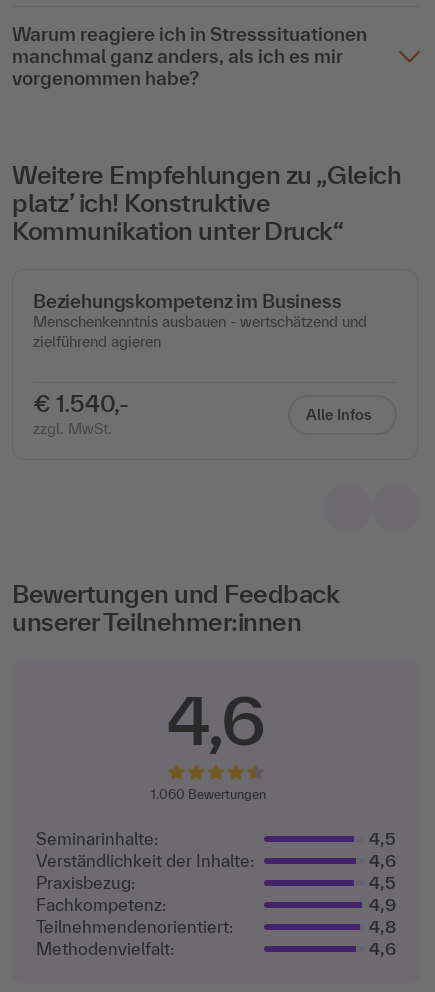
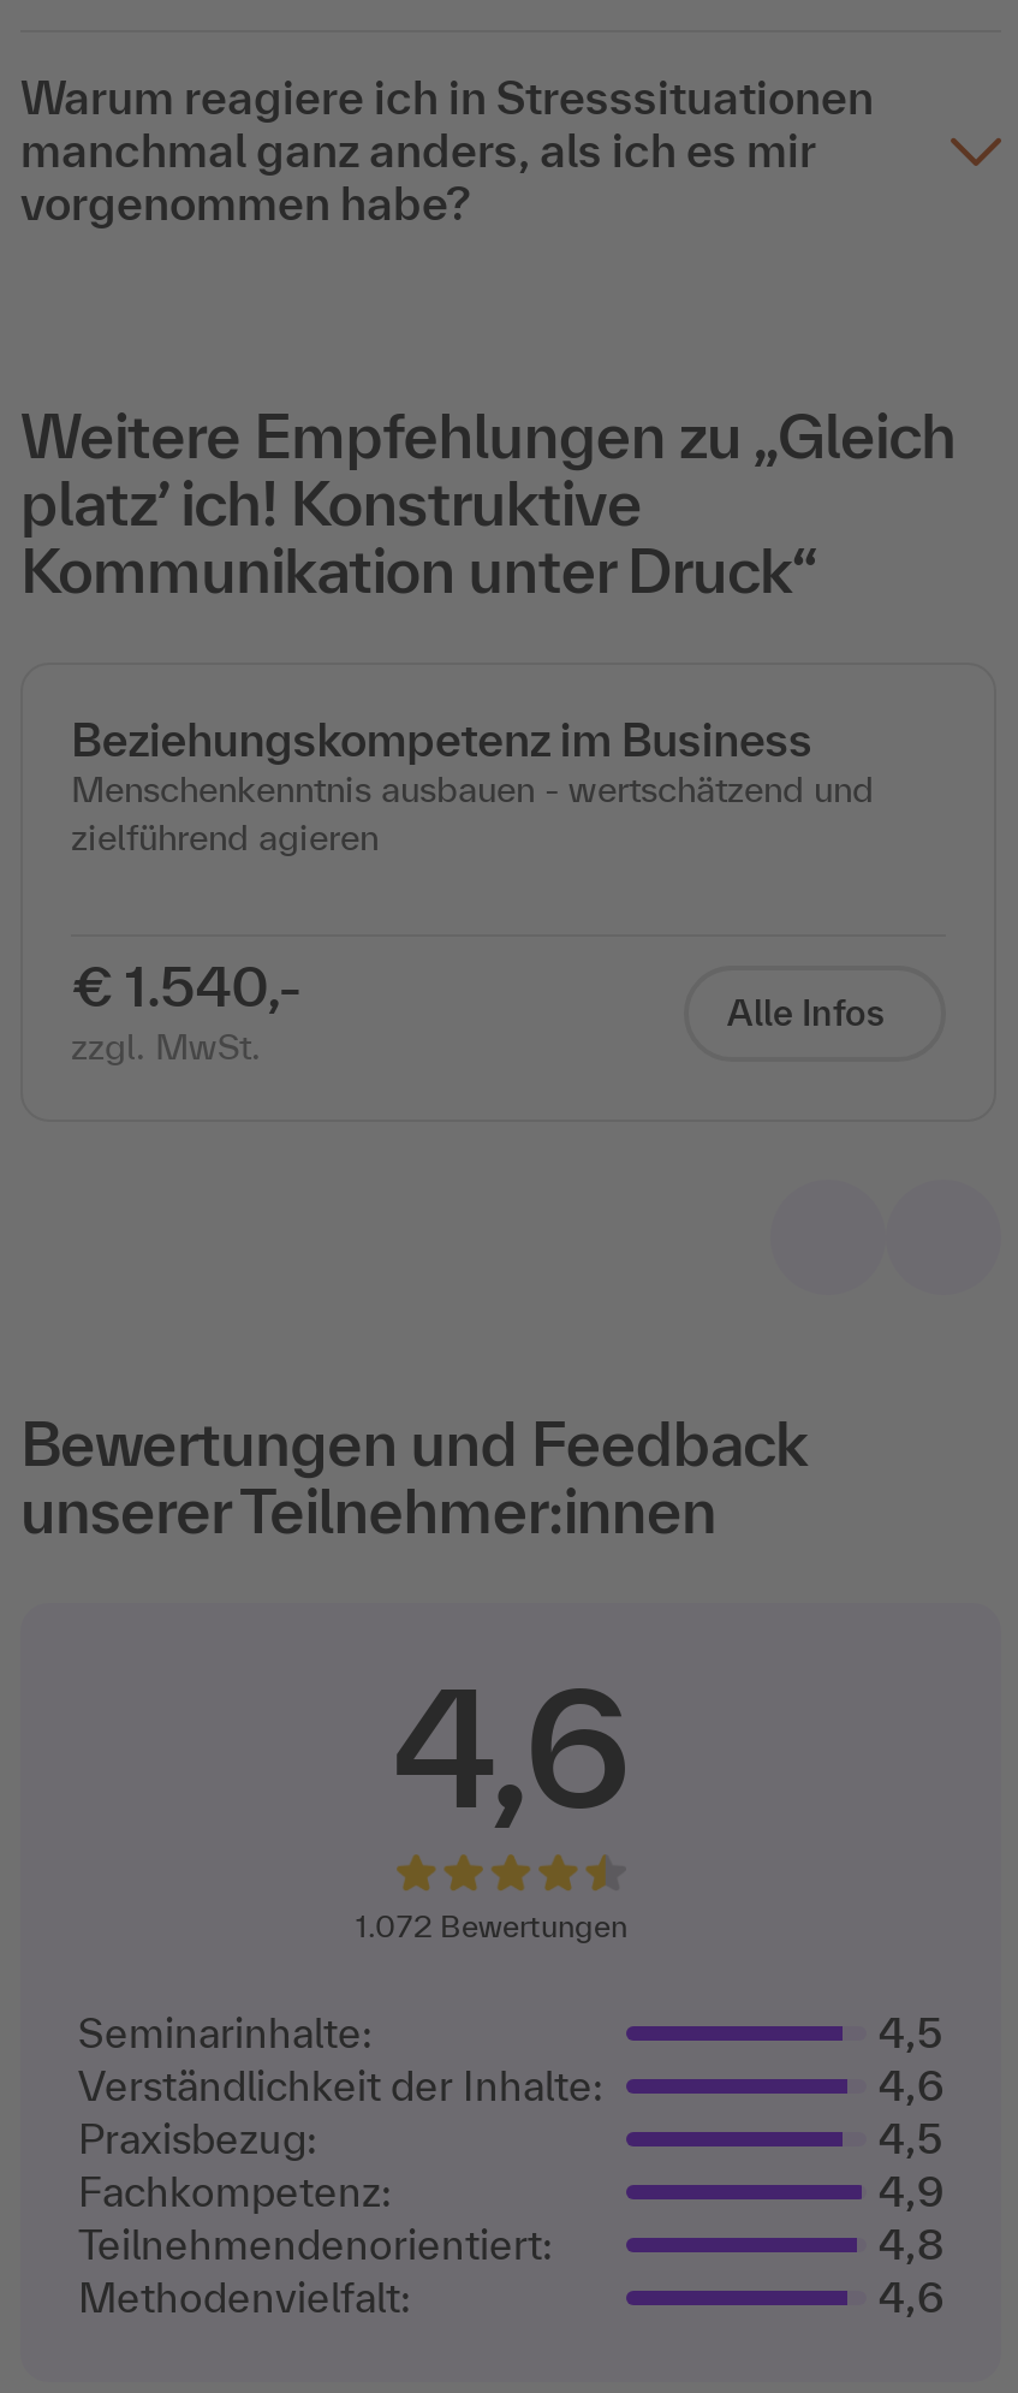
- 1.060 Bewertungen
+ 1.072 Bewertungen
